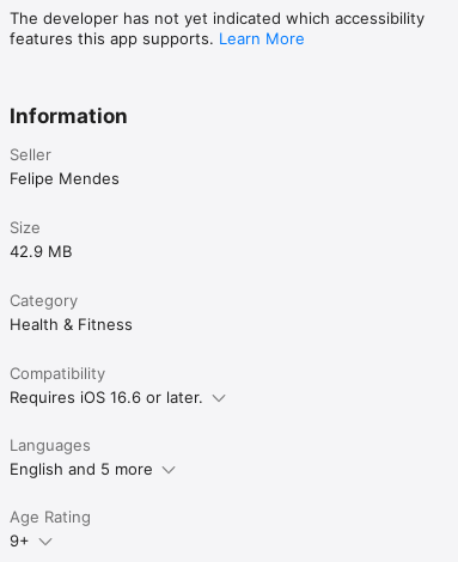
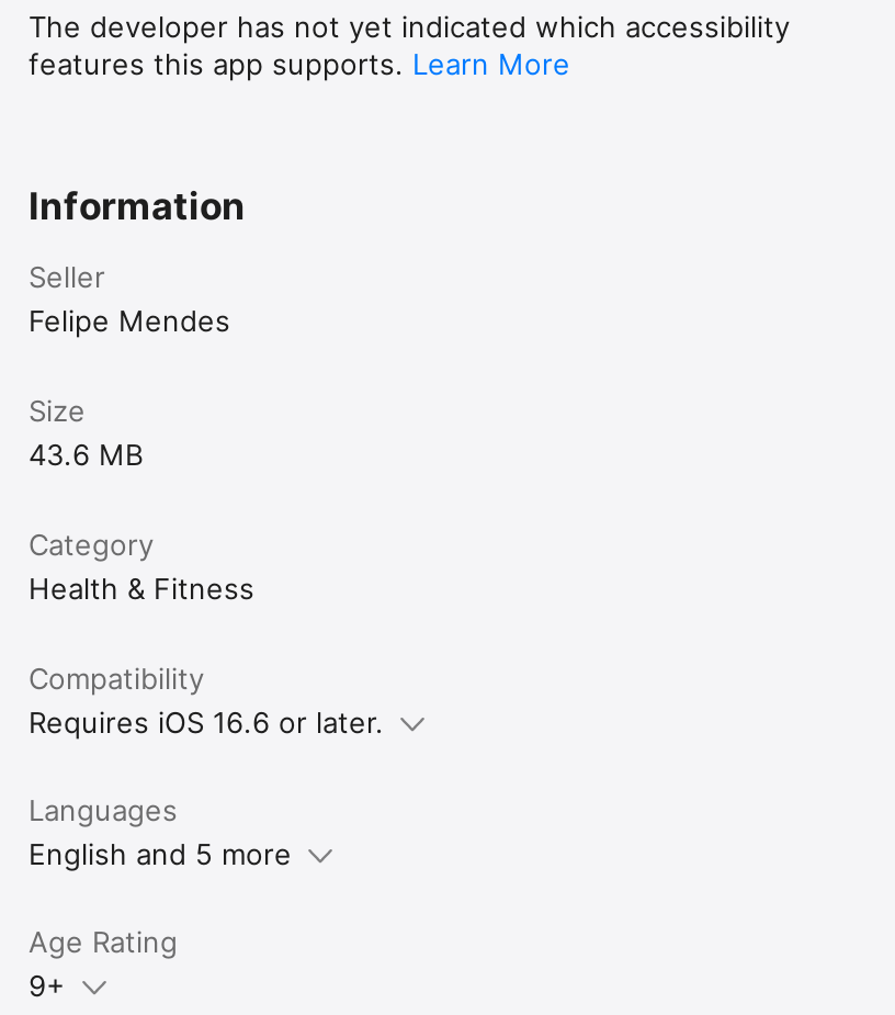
- 42.9 MB
+ 43.6 MB
